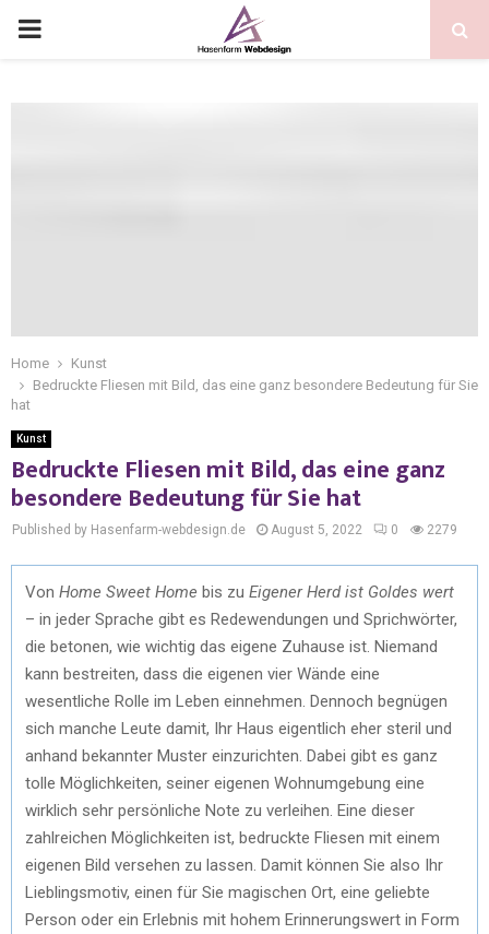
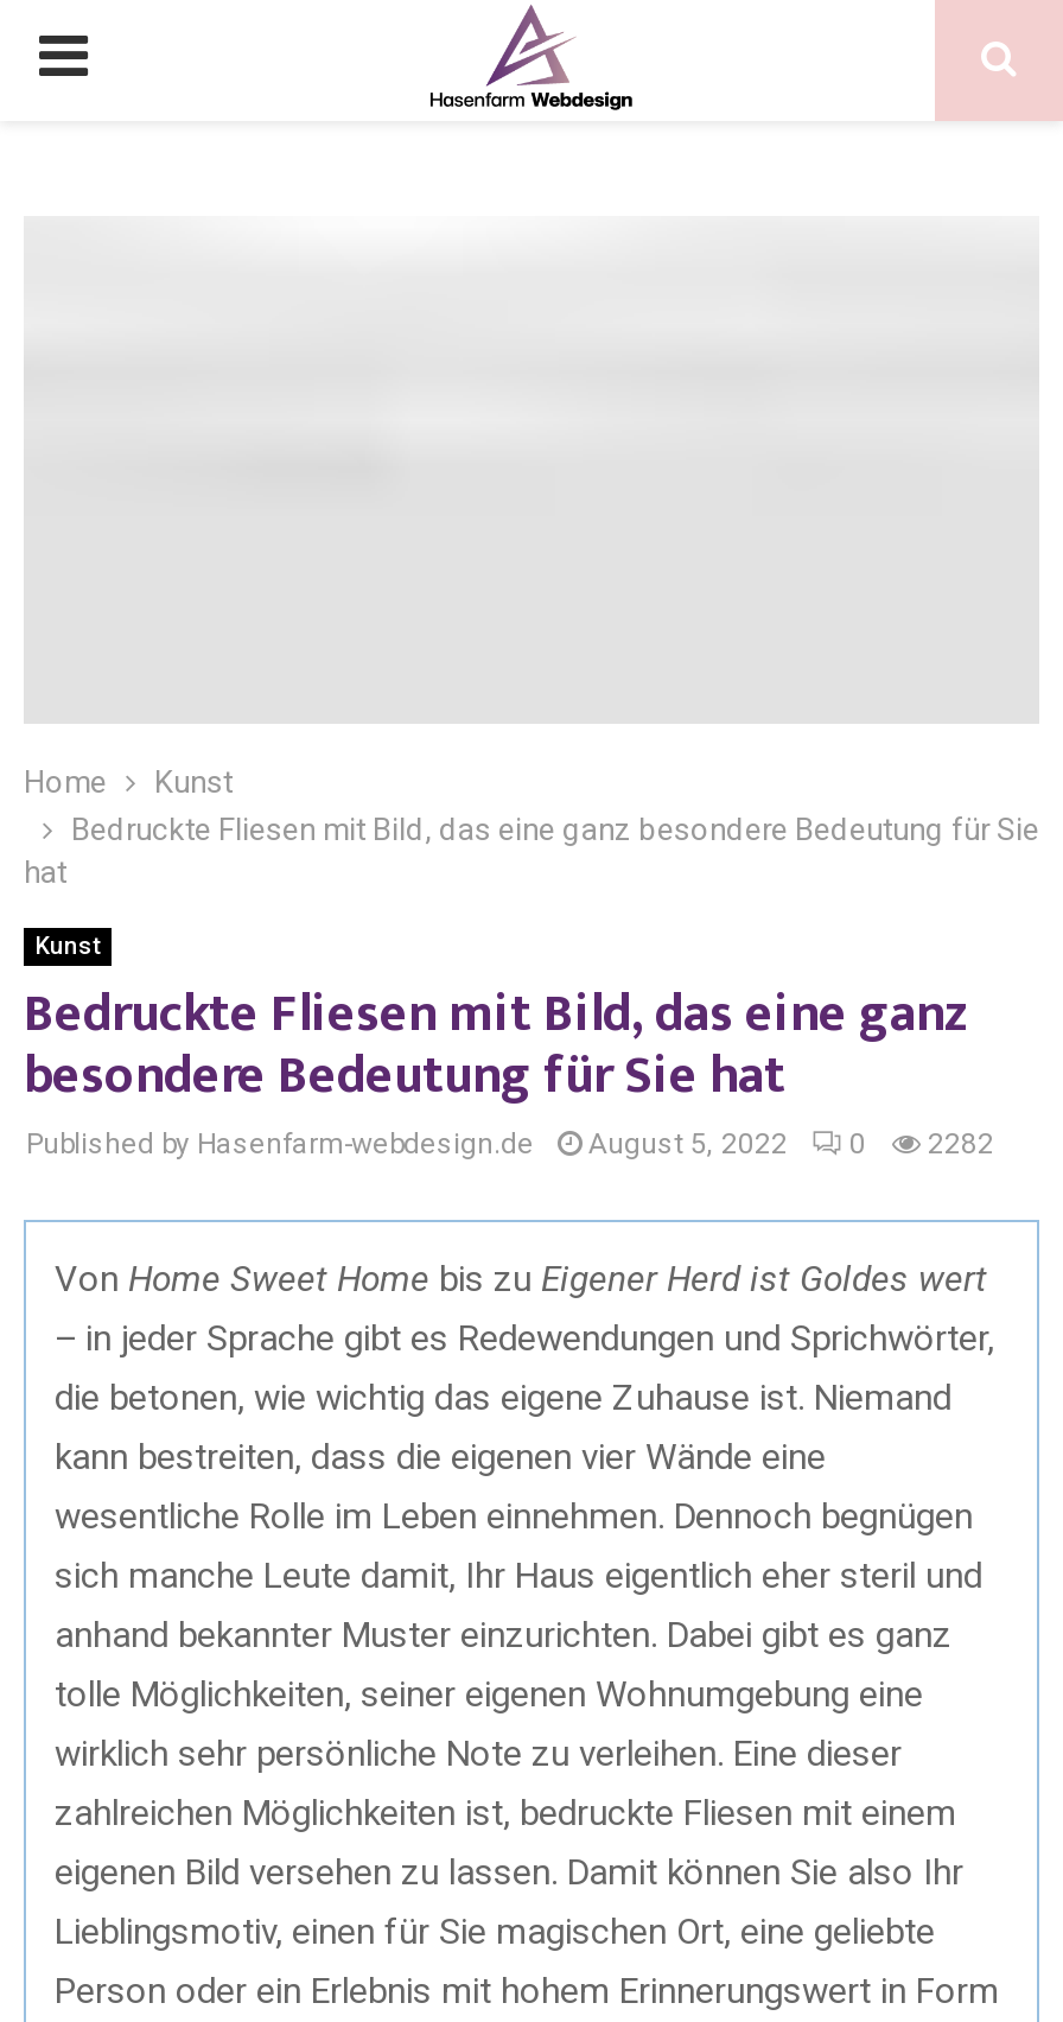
- Published by Hasenfarm-webdesign.de August 5, 2022 0 2279
+ Published by Hasenfarm-webdesign.de August 5, 2022 0 2282
